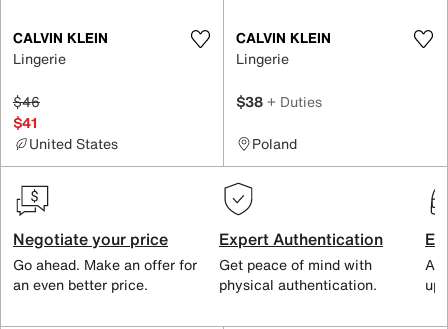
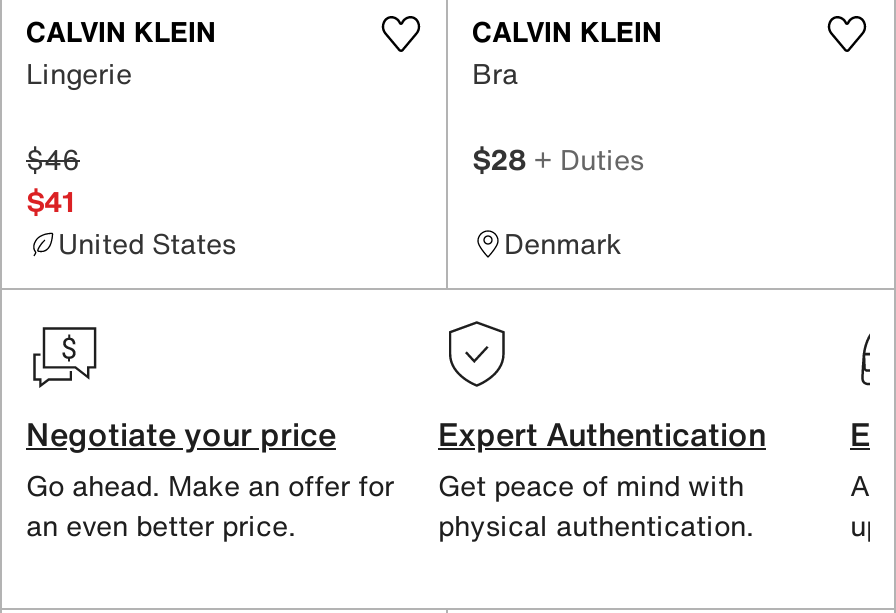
- Lingerie
+ Bra

- $38 + Duties
+ $28 + Duties

- Poland
+ Denmark
